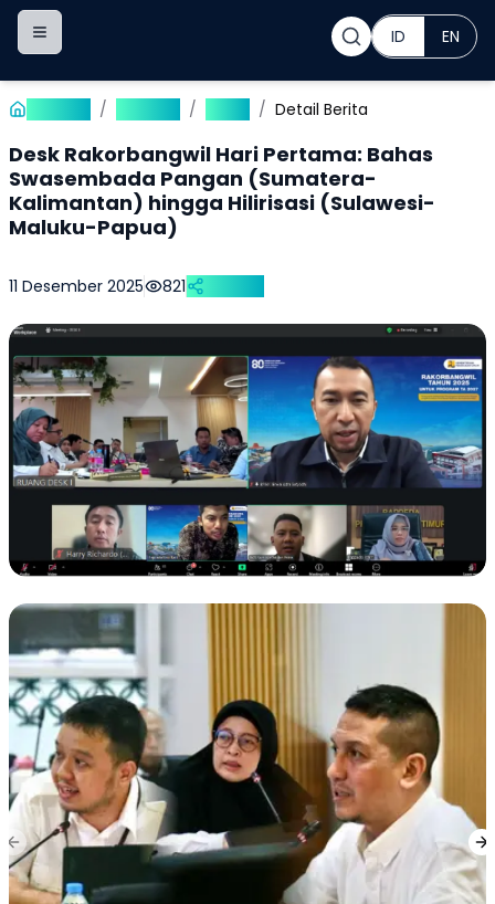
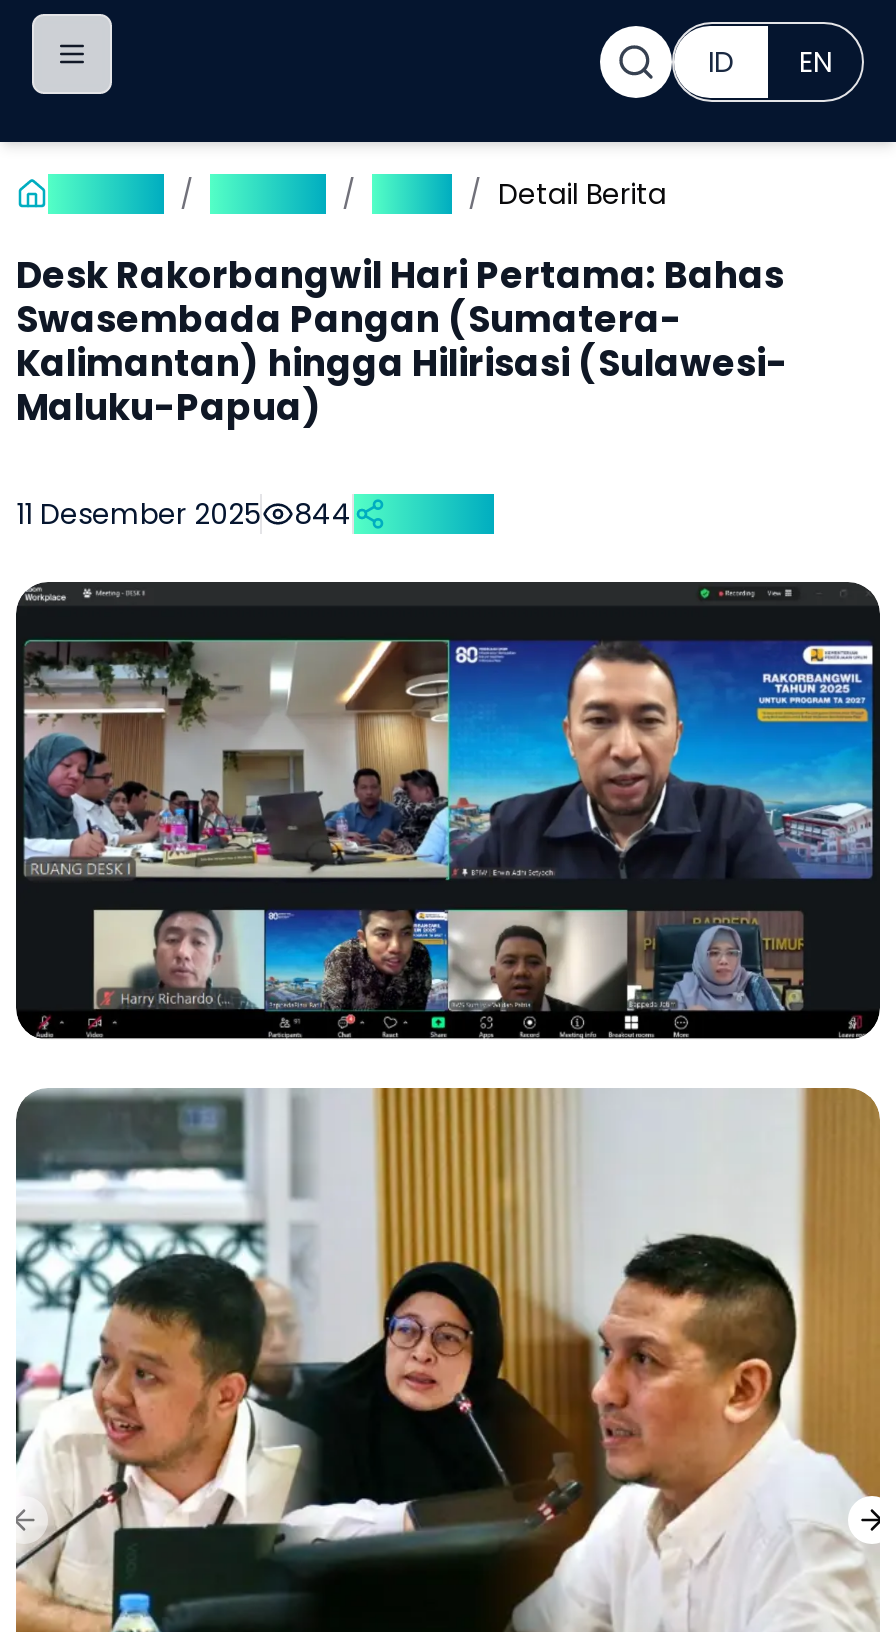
- 821
+ 844
